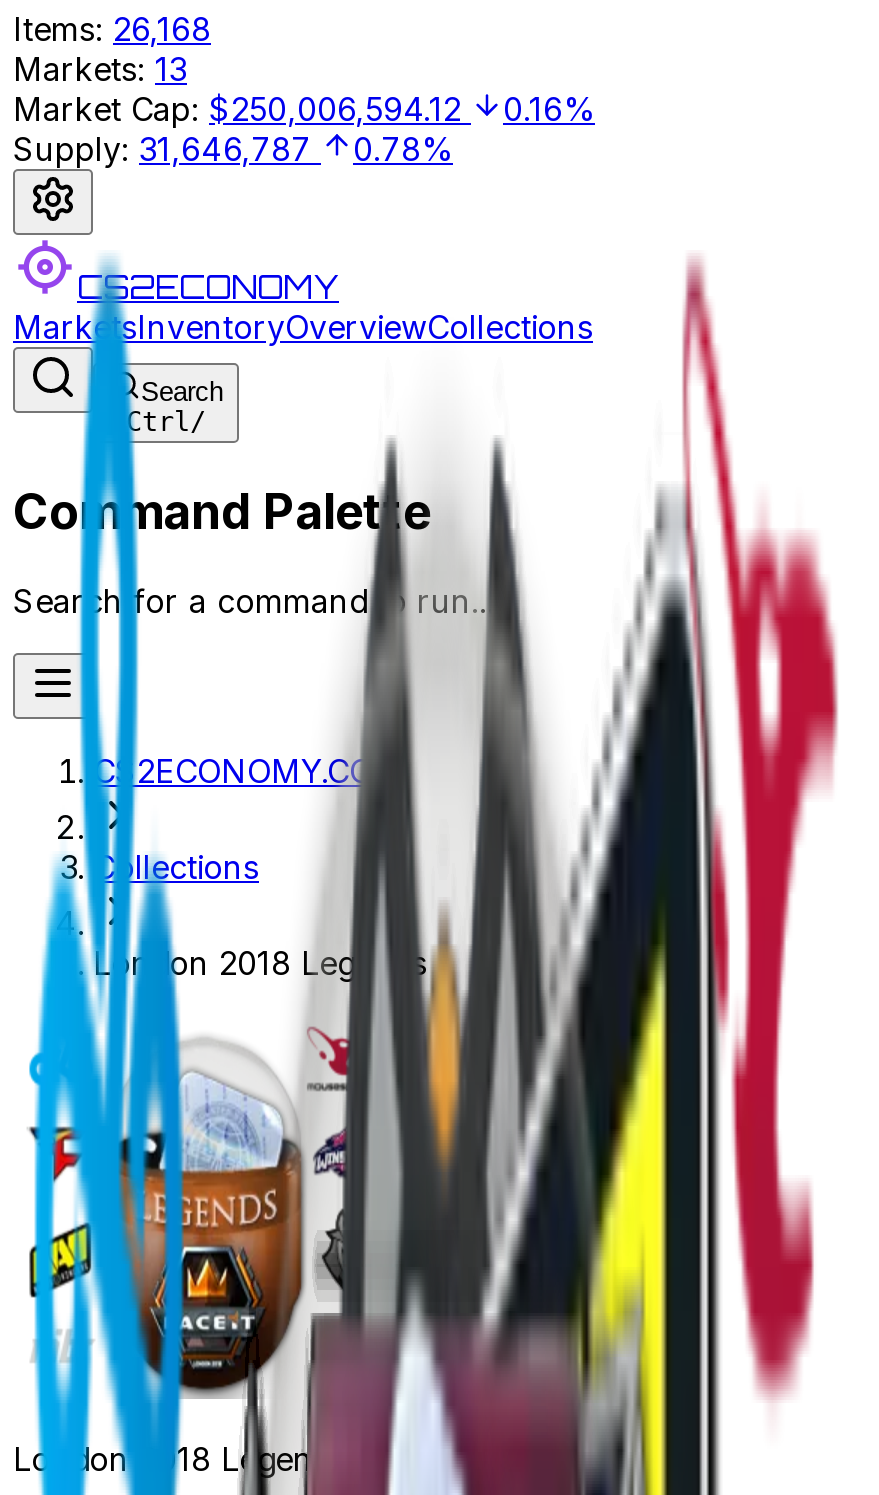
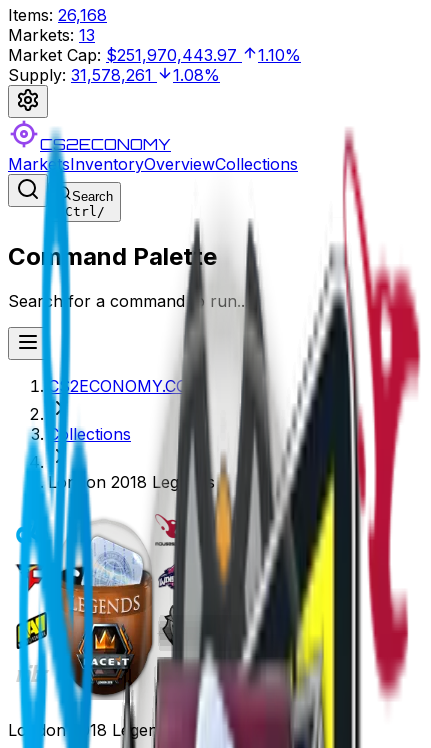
- Market Cap: $250,006,594.12
+ Market Cap: $251,970,443.97

- 0.16%
+ 1.10%

- Supply: 31,646,787
+ Supply: 31,578,261

- 0.78%
+ 1.08%
